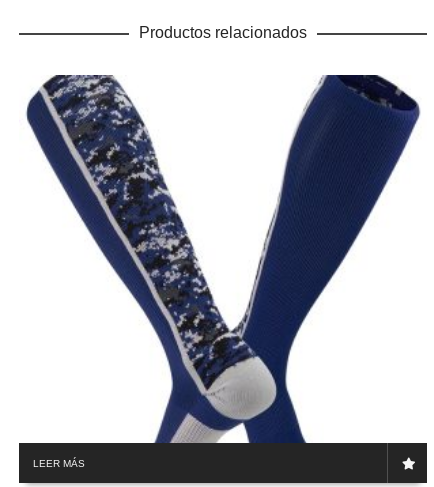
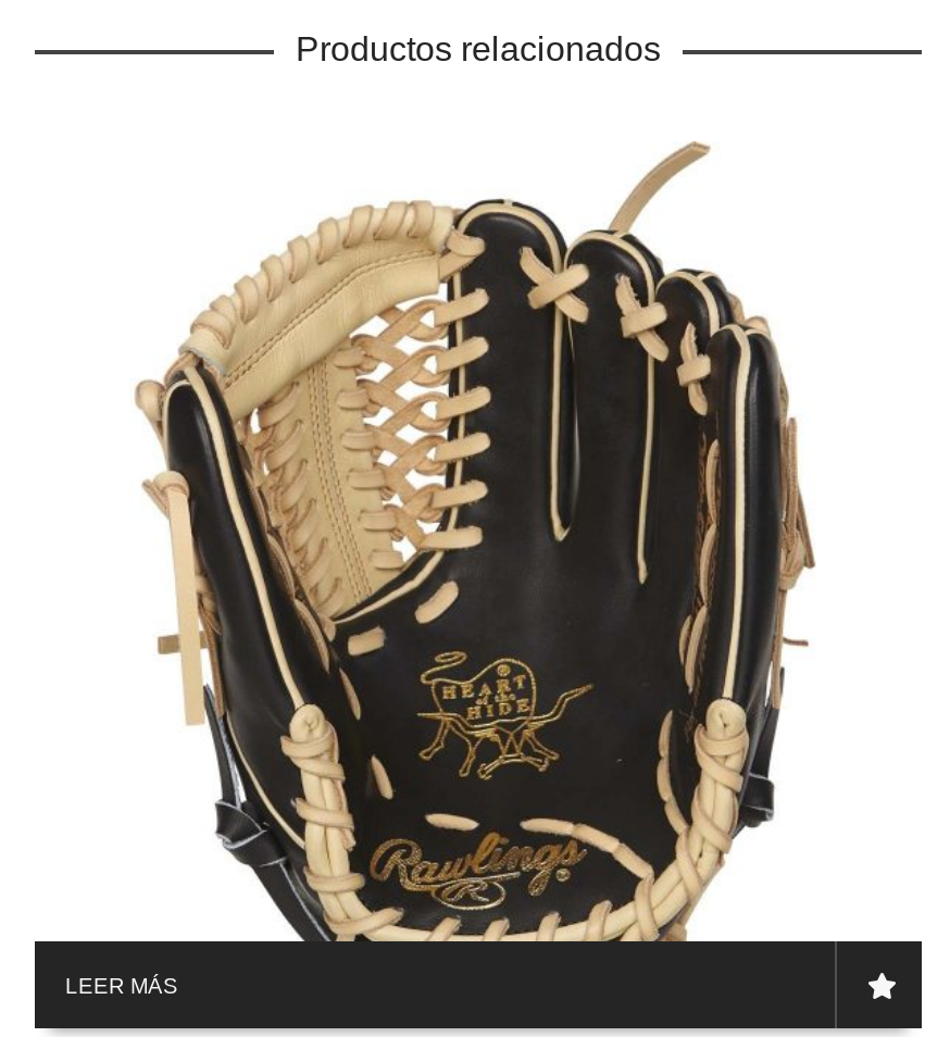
- [image]
+ [image]
